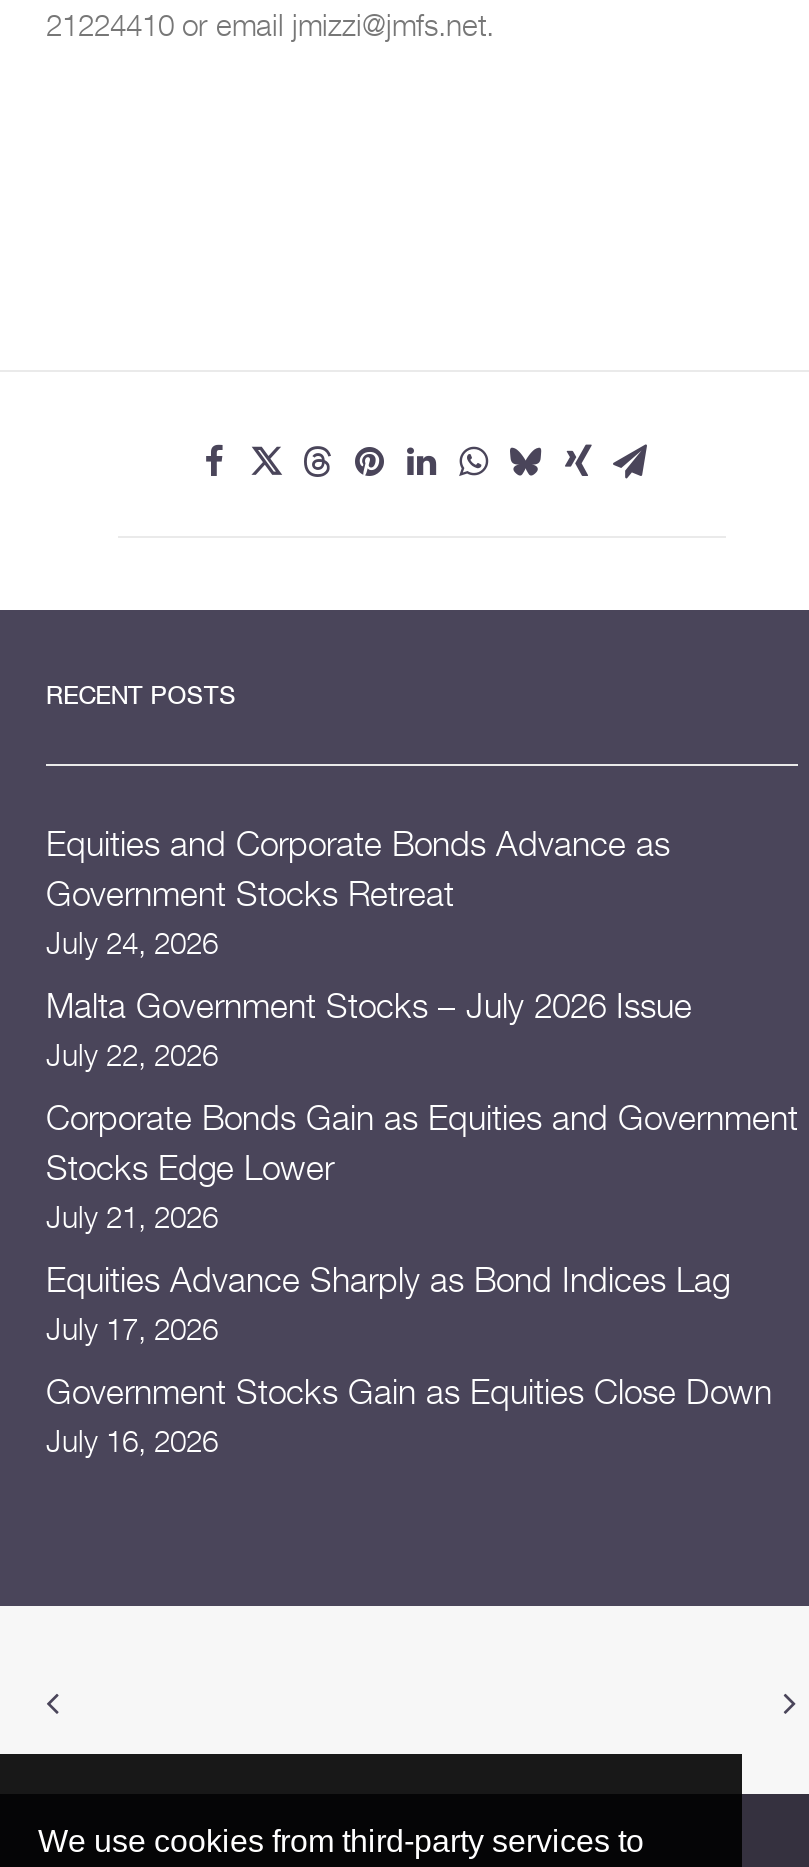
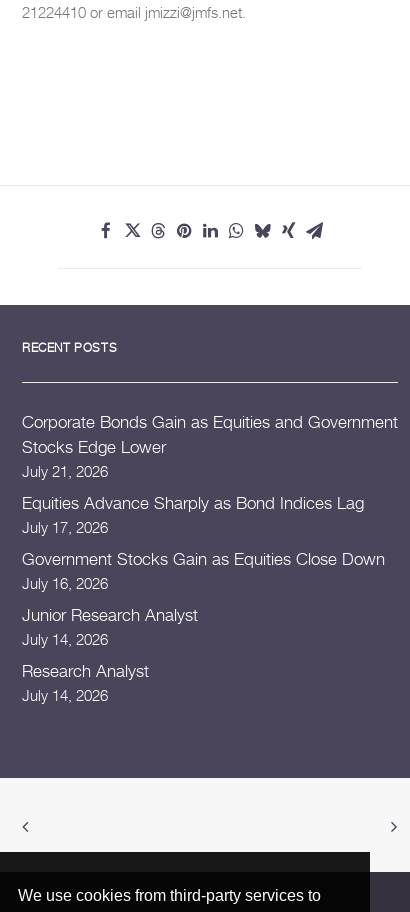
- Equities and Corporate Bonds Advance as
- Government Stocks Retreat
- July 24, 2026
- Malta Government Stocks – July 2026 Issue
- July 22, 2026

moved up: Corporate Bonds Gain as Equities and Government | Stocks Edge Lower | July 21, 2026 | Equities Advance Sharply as Bond Indices Lag | July 17, 2026 | Government Stocks Gain as Equities Close Down | July 16, 2026

+ Junior Research Analyst
+ July 14, 2026
+ Research Analyst
+ July 14, 2026
